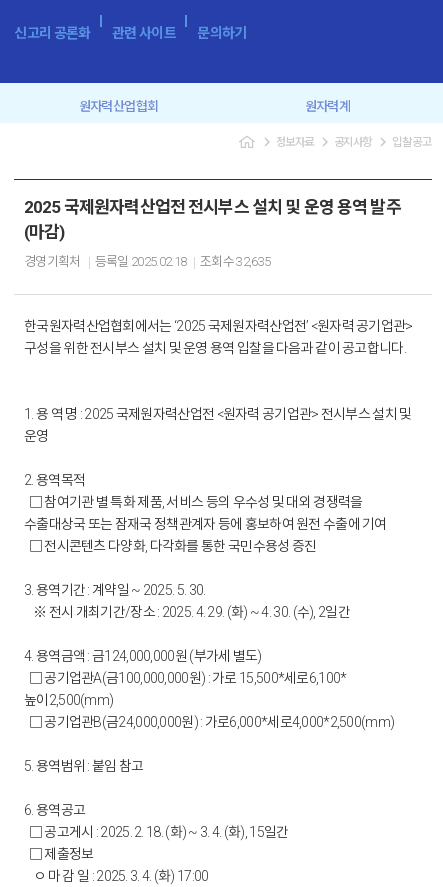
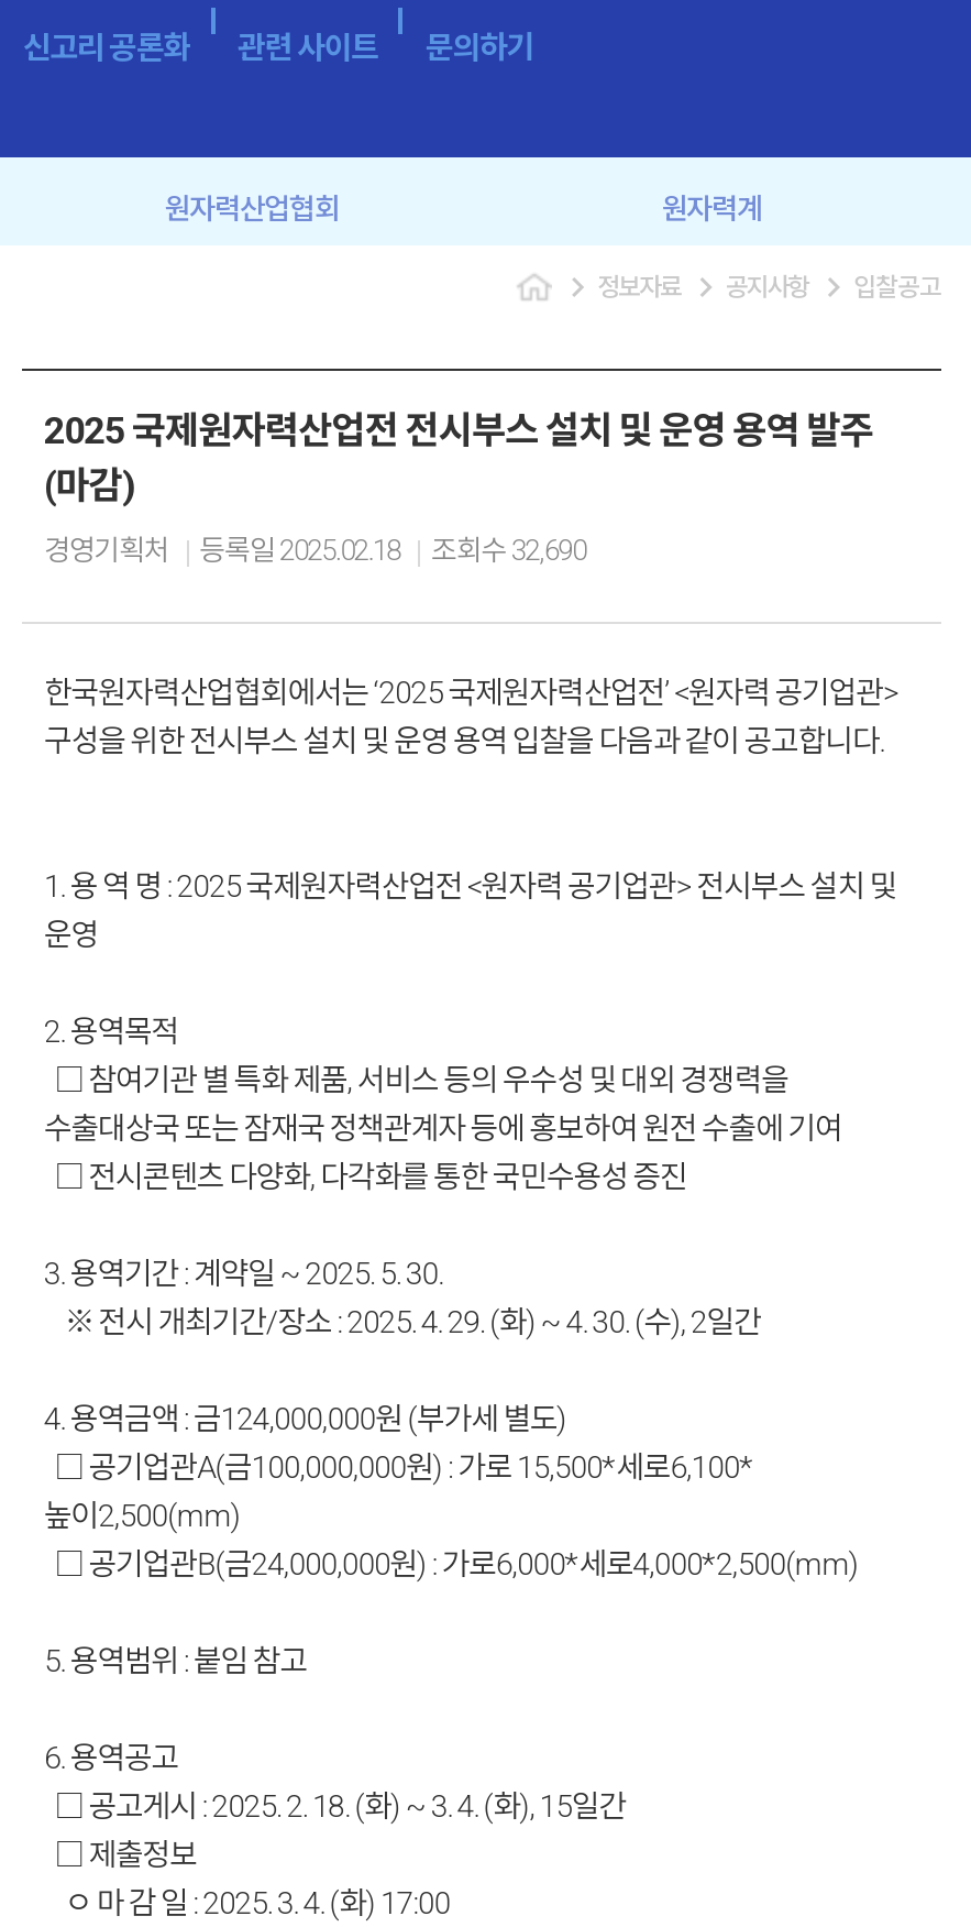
- 경영기획처 등록일 2025.02.18 조회수 32,635
+ 경영기획처 등록일 2025.02.18 조회수 32,690
